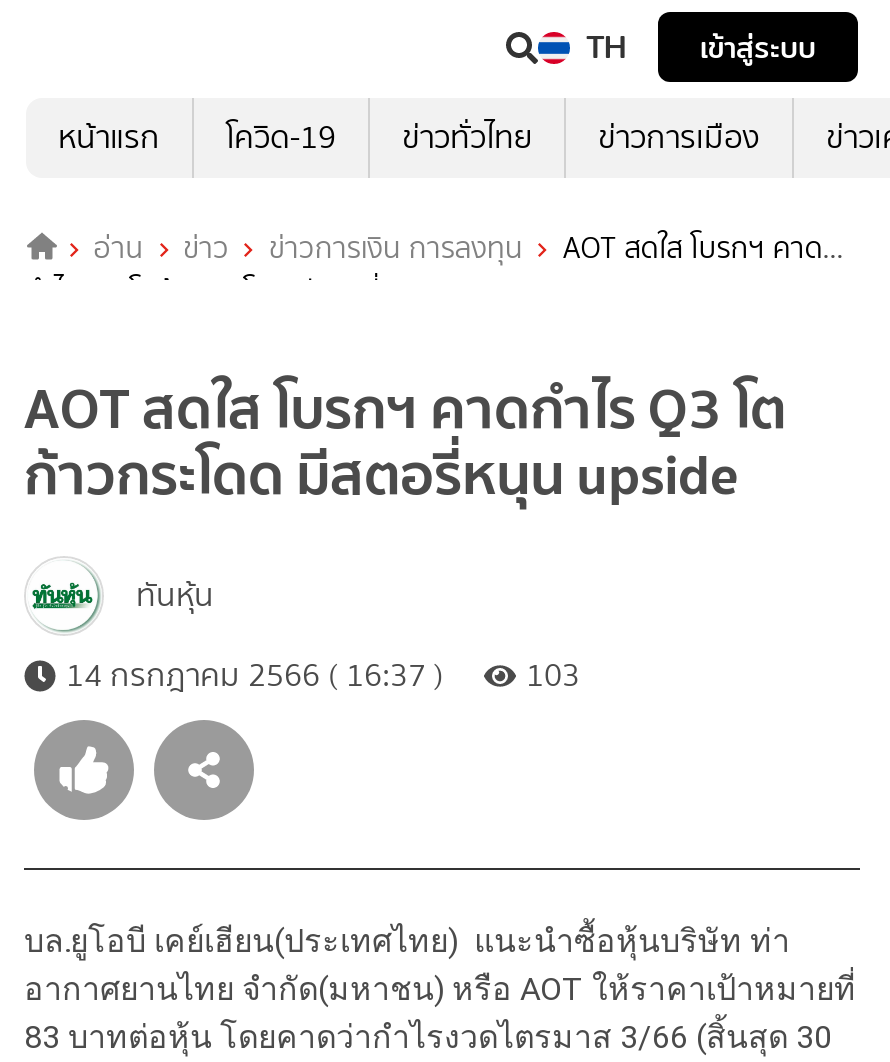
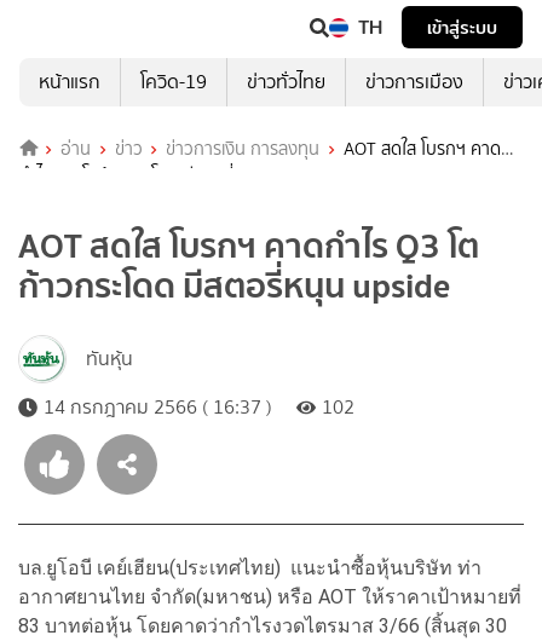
- 14 กรกฎาคม 2566 ( 16:37 ) 103
+ 14 กรกฎาคม 2566 ( 16:37 ) 102
